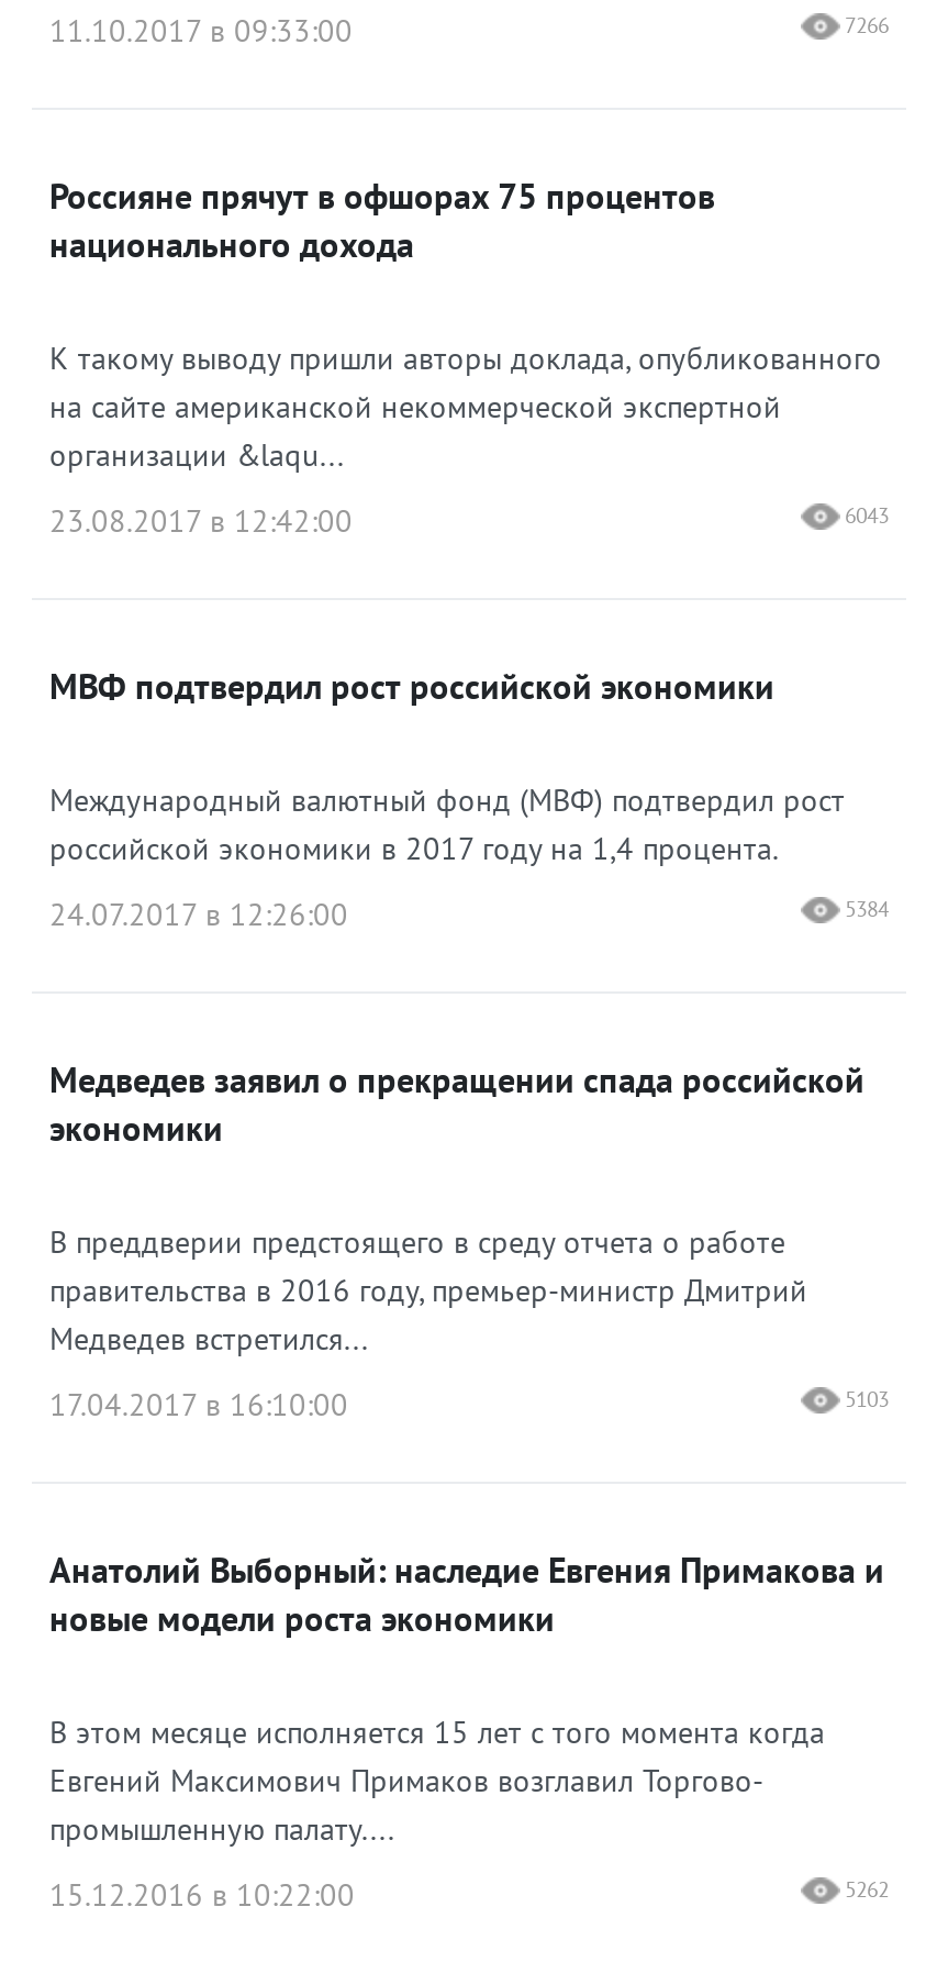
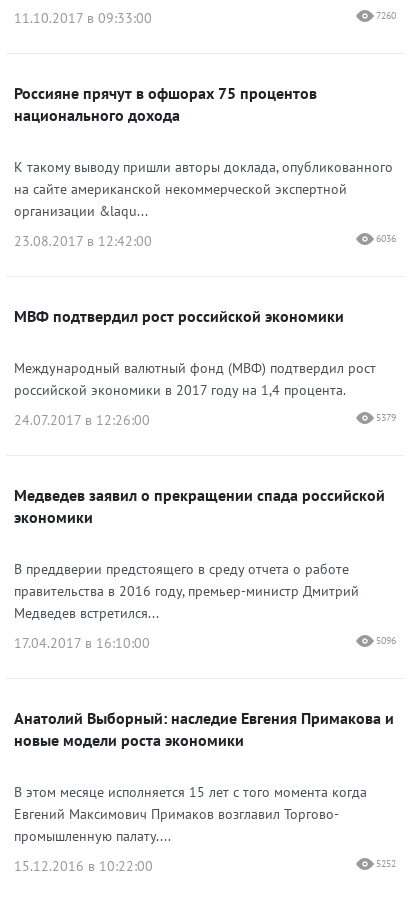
- 7266
+ 7260

- 6043
+ 6036

- 5384
+ 5379

- 5103
+ 5096

- 5262
+ 5252
